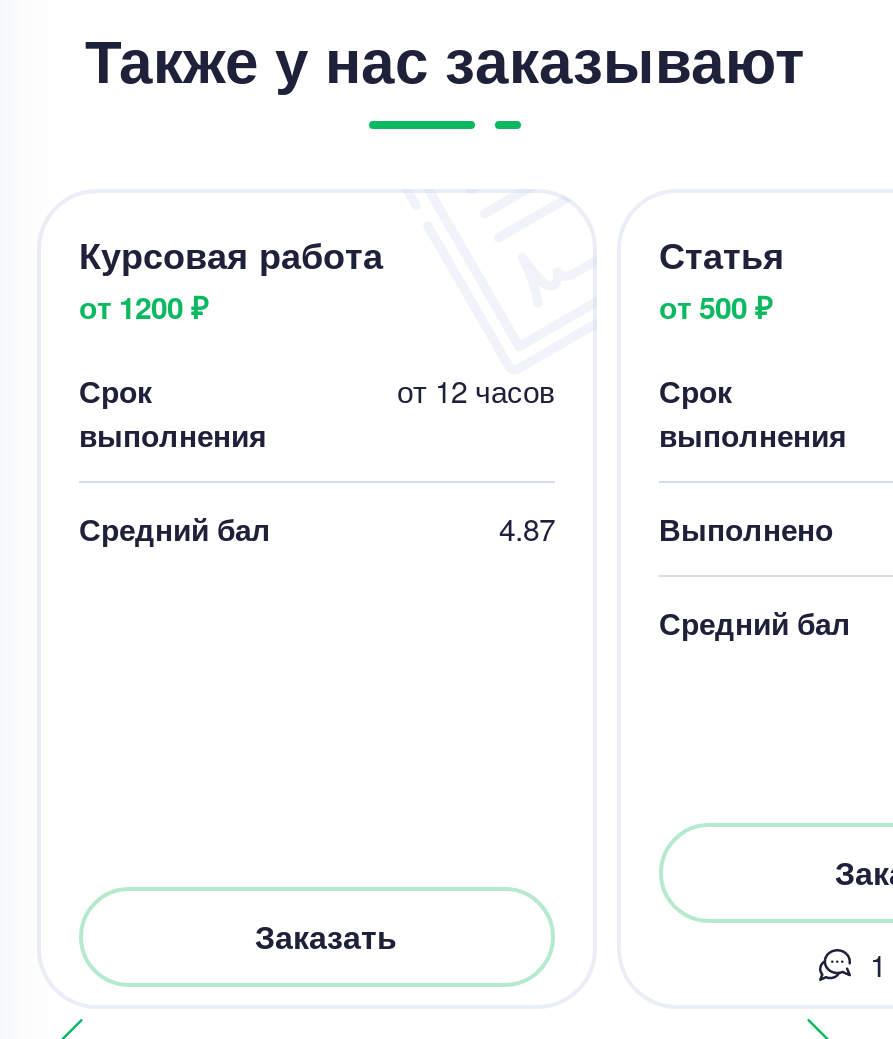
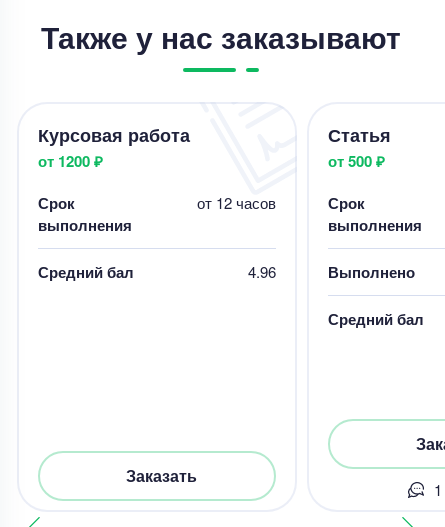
- 4.87
+ 4.96
